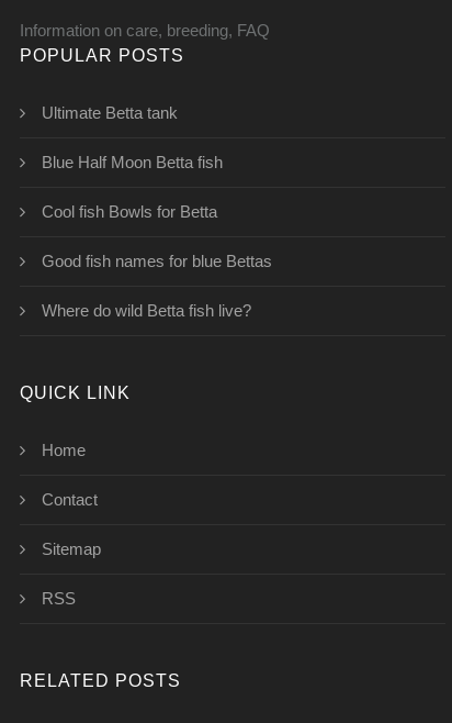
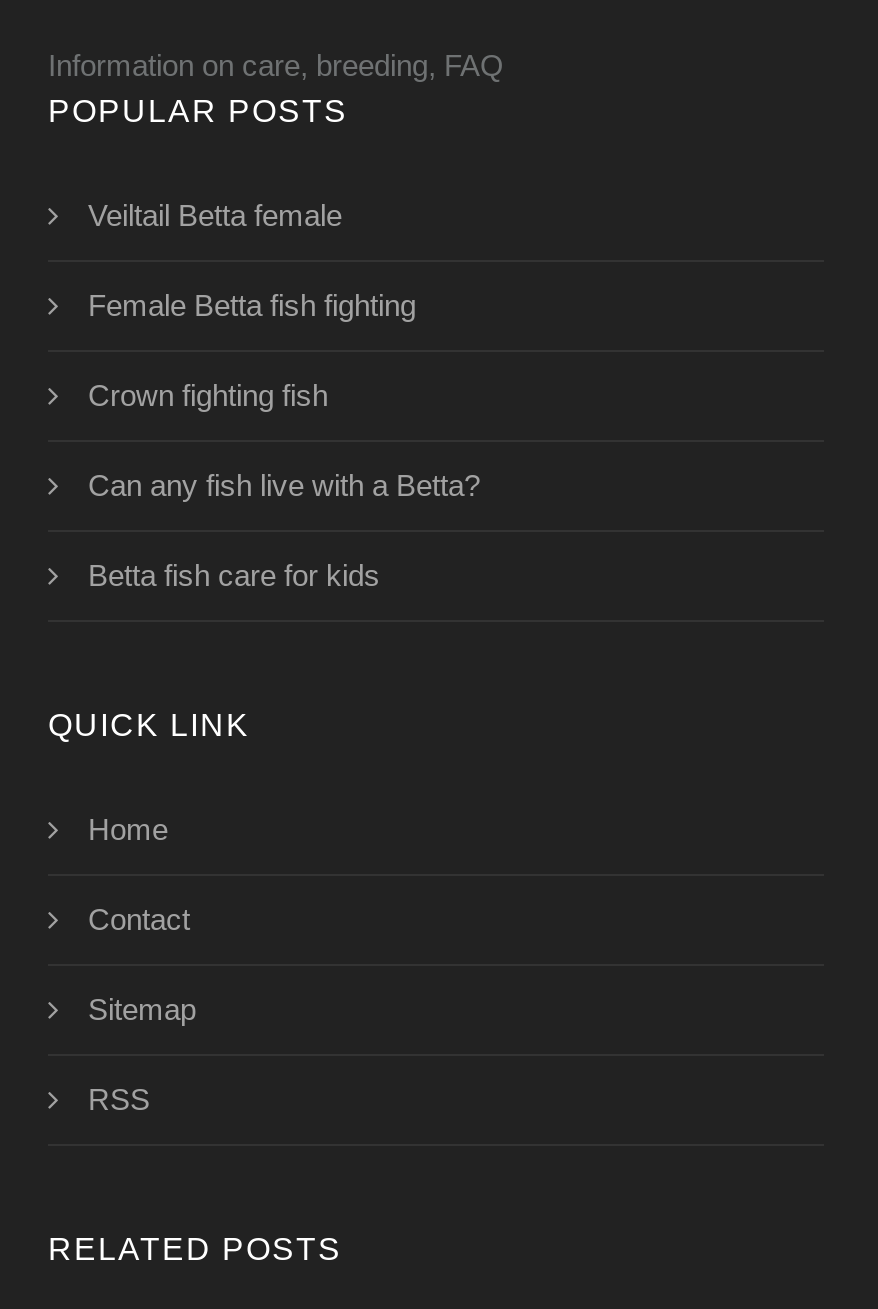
- Ultimate Betta tank
+ Veiltail Betta female

- Blue Half Moon Betta fish
+ Female Betta fish fighting

- Cool fish Bowls for Betta
+ Crown fighting fish

- Good fish names for blue Bettas
+ Can any fish live with a Betta?

- Where do wild Betta fish live?
+ Betta fish care for kids
